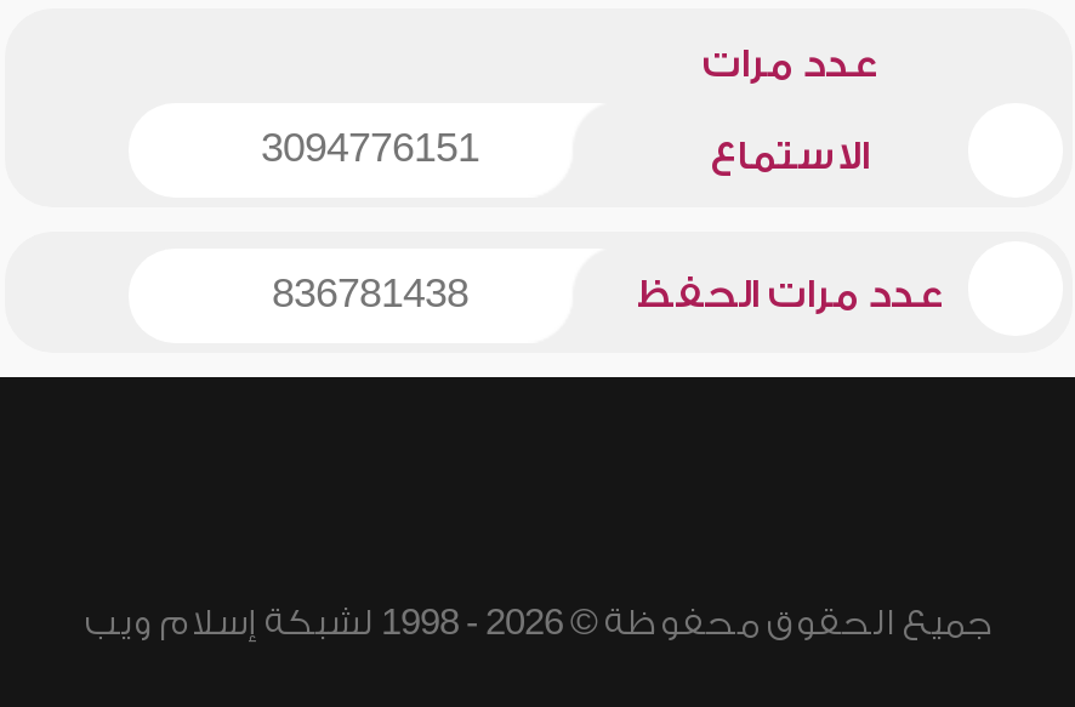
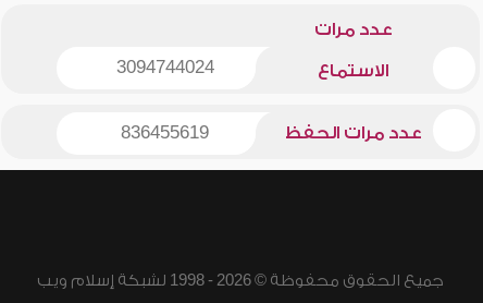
- 3094776151
+ 3094744024

- 836781438
+ 836455619
